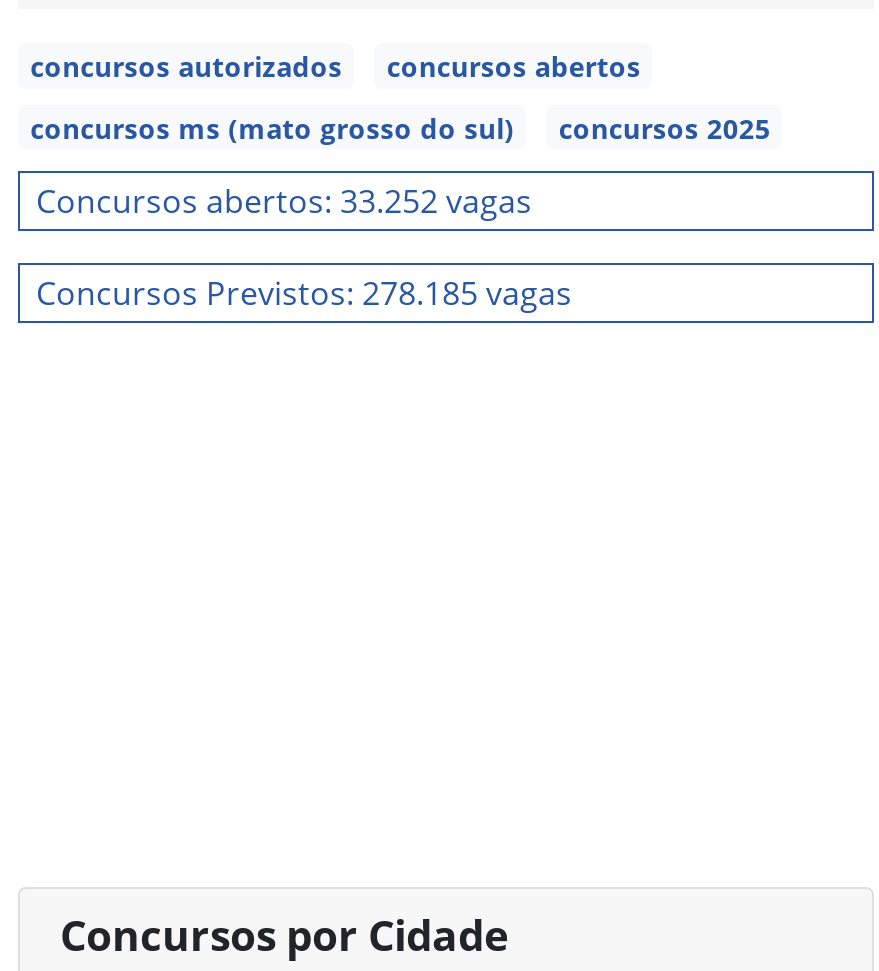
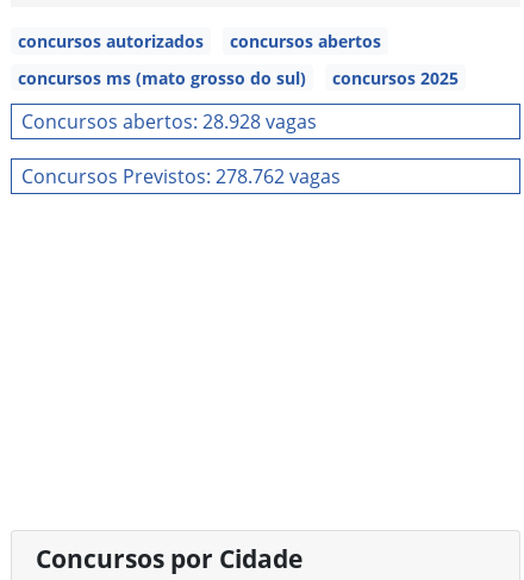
- Concursos abertos: 33.252 vagas
+ Concursos abertos: 28.928 vagas

- Concursos Previstos: 278.185 vagas
+ Concursos Previstos: 278.762 vagas
